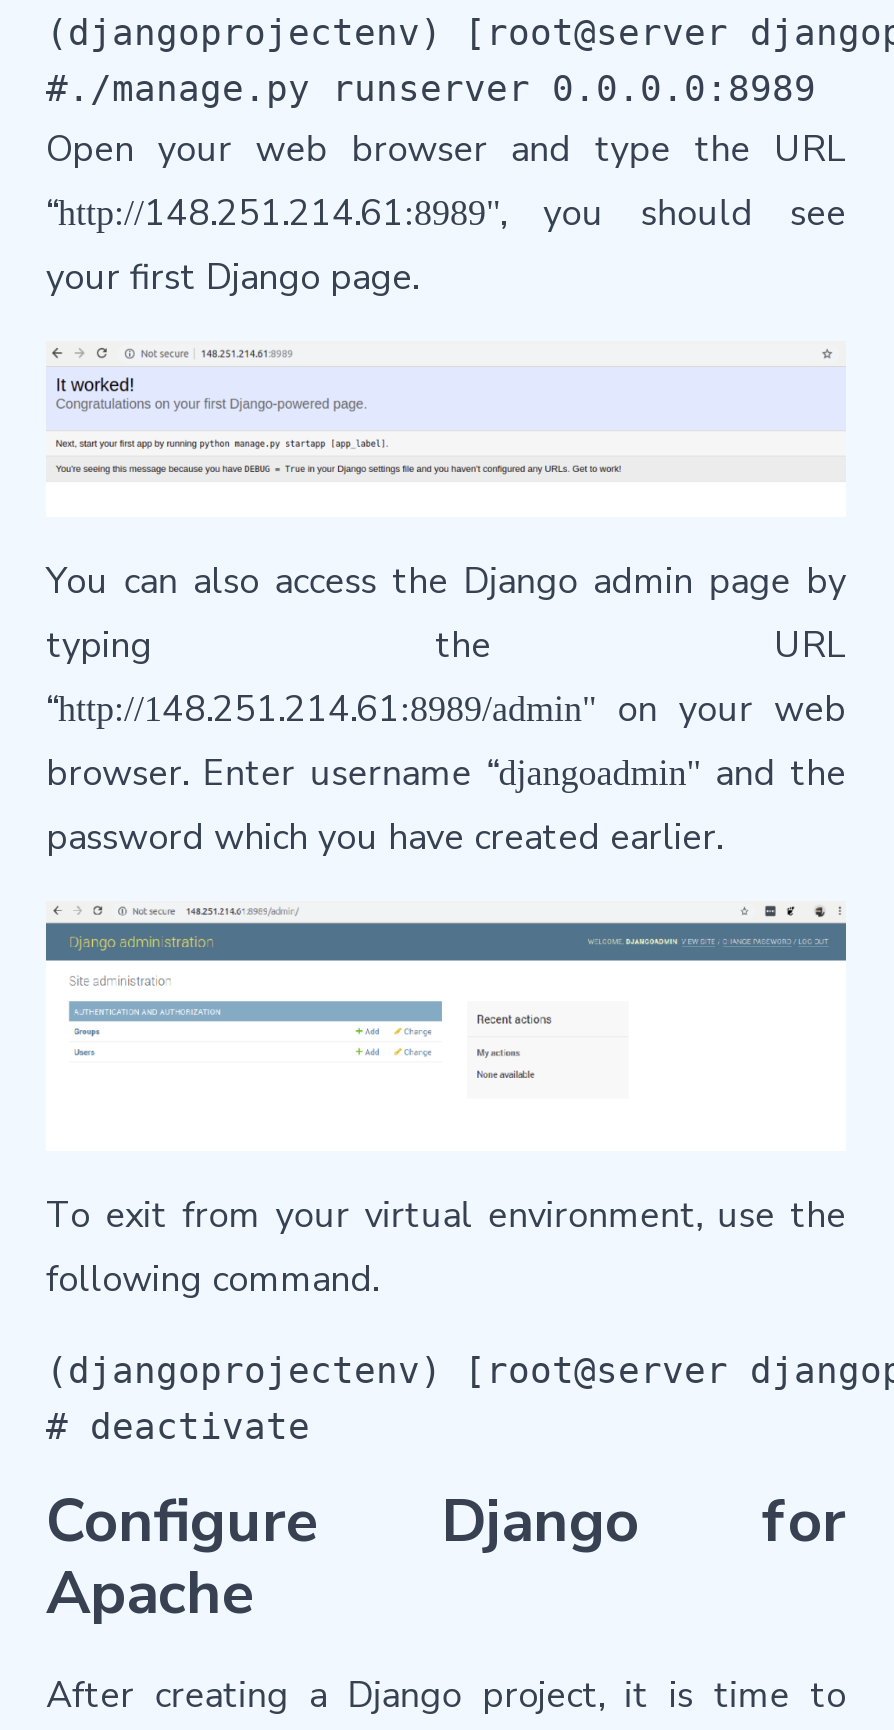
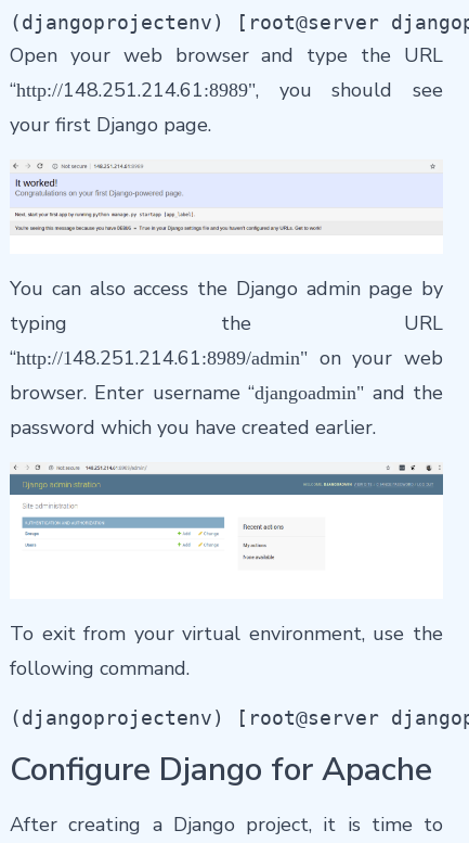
- #./manage.py runserver 0.0.0.0:8989

- # deactivate
- Configure Django for
- Apache
+ Configure Django for Apache
